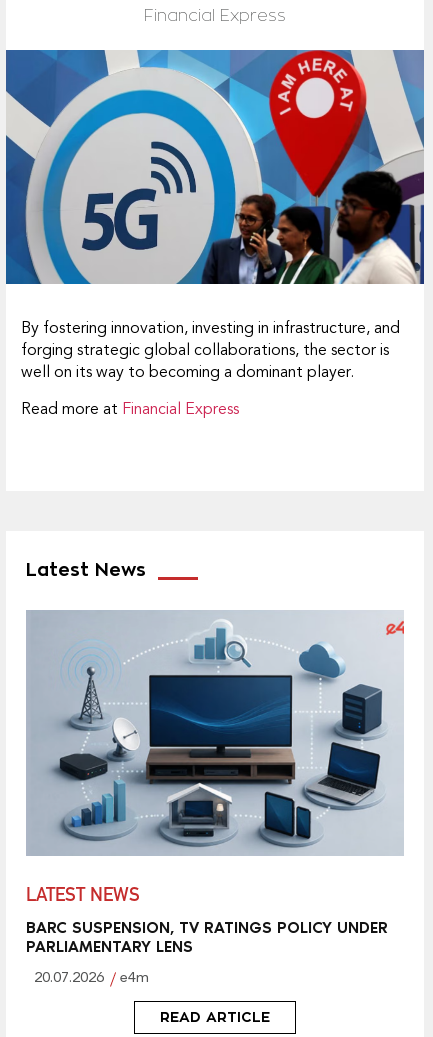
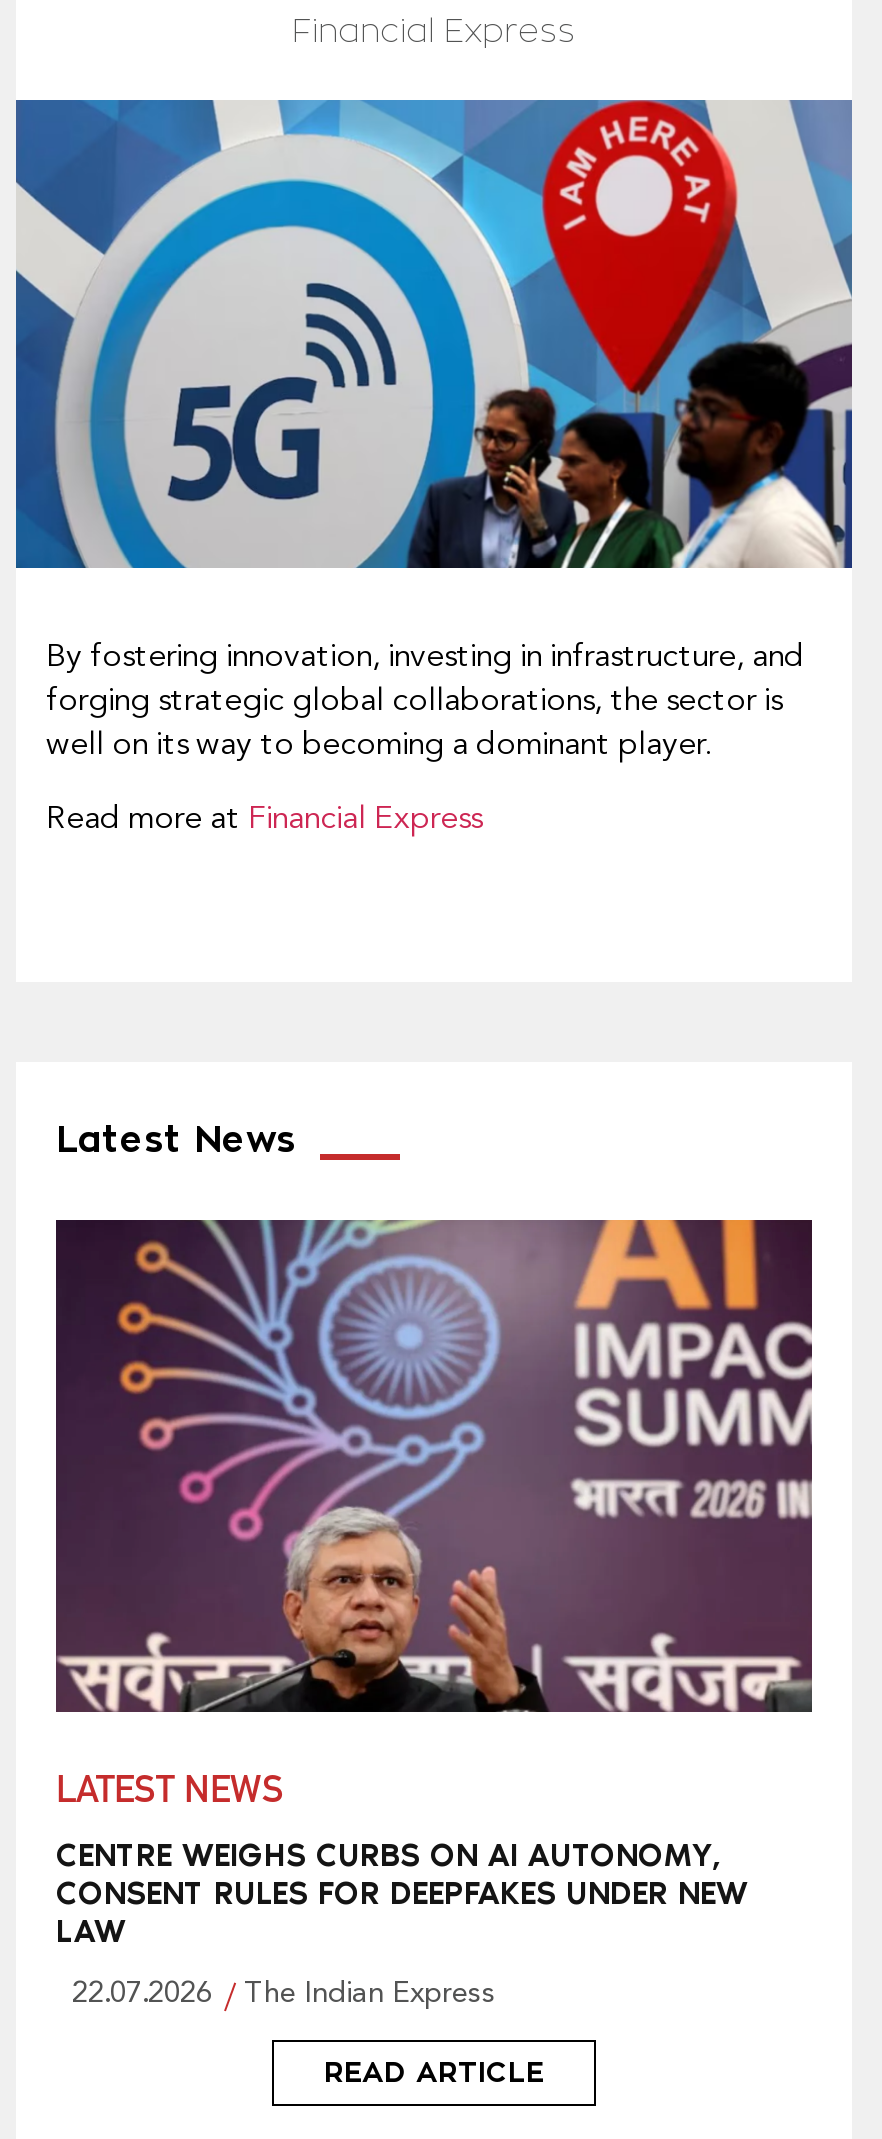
- [image]
+ [image]

- BARC SUSPENSION, TV RATINGS POLICY UNDER
- PARLIAMENTARY LENS
+ CENTRE WEIGHS CURBS ON AI AUTONOMY,
+ CONSENT RULES FOR DEEPFAKES UNDER NEW
+ LAW

- 20.07.2026
- e4m
+ 22.07.2026
+ The Indian Express
